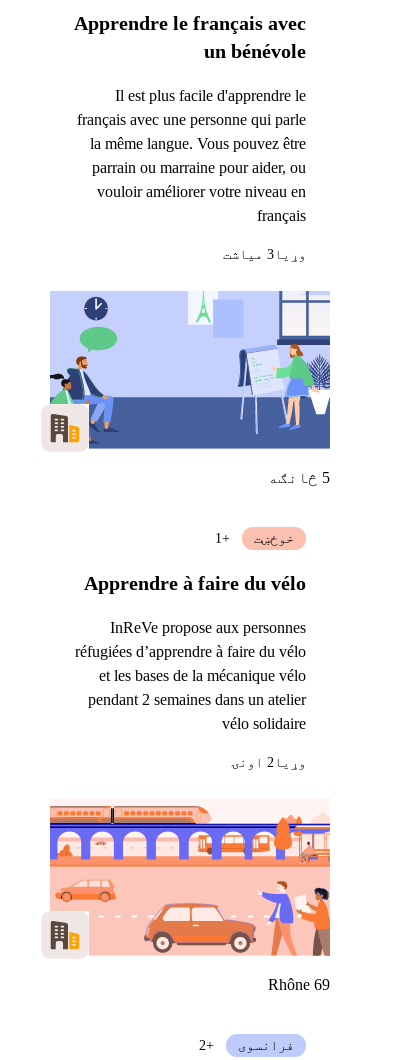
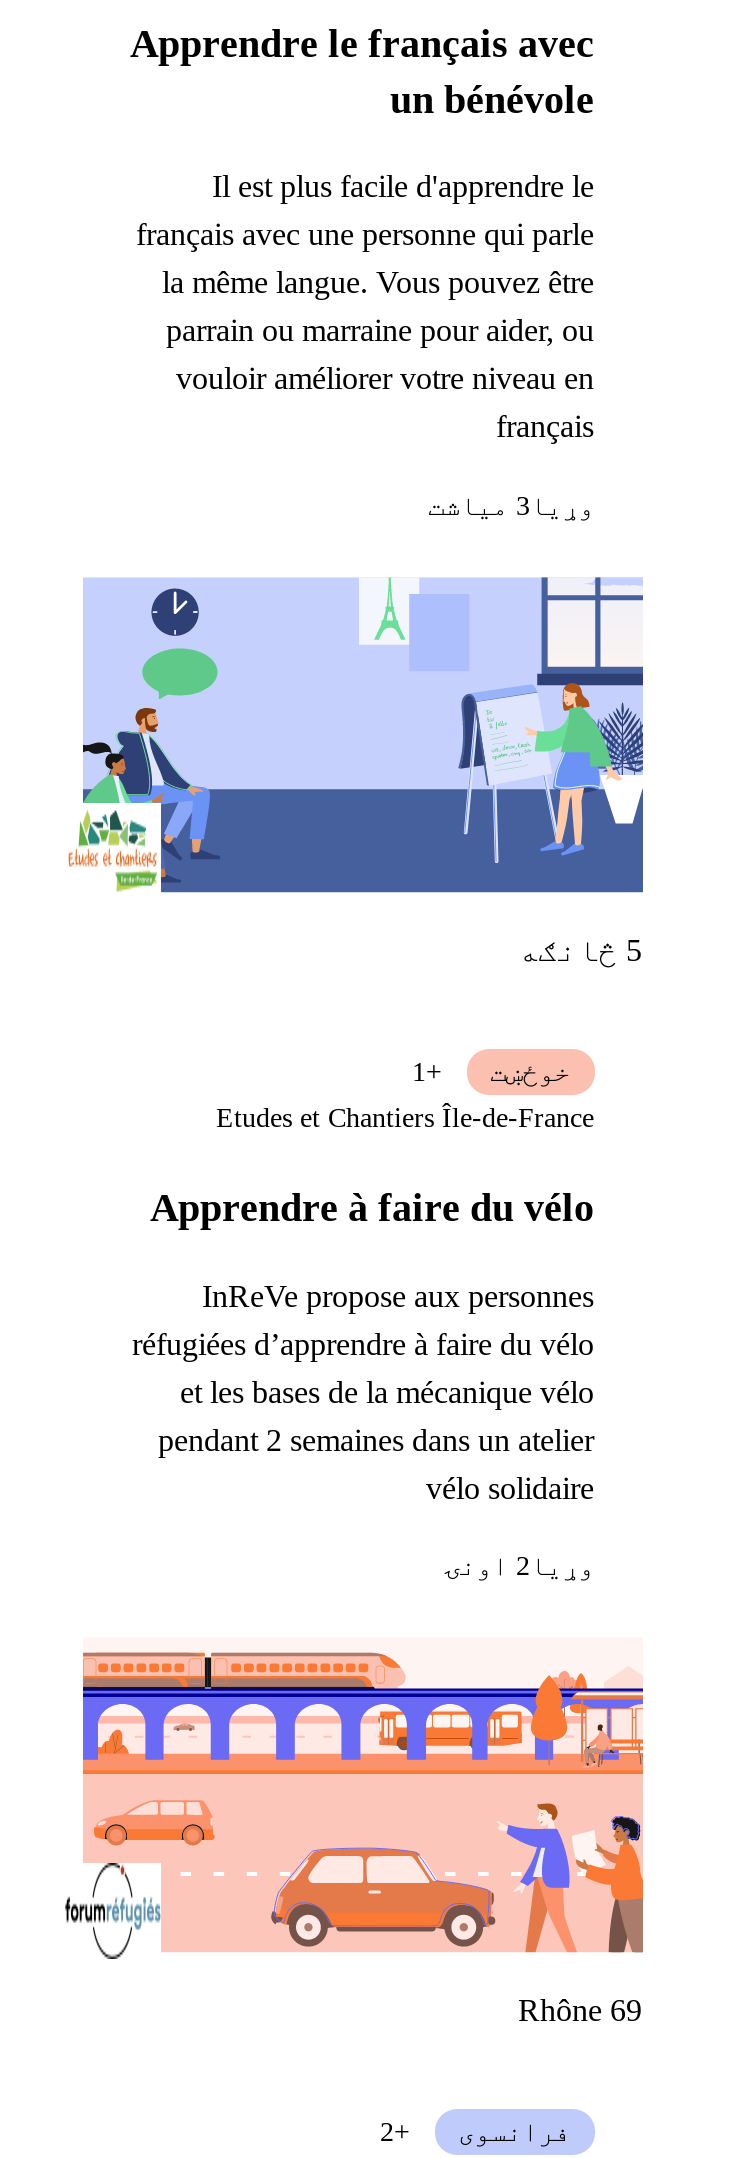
- [image]
+ [image]

+ Etudes et Chantiers Île-de-France

- [image]
+ [image]
